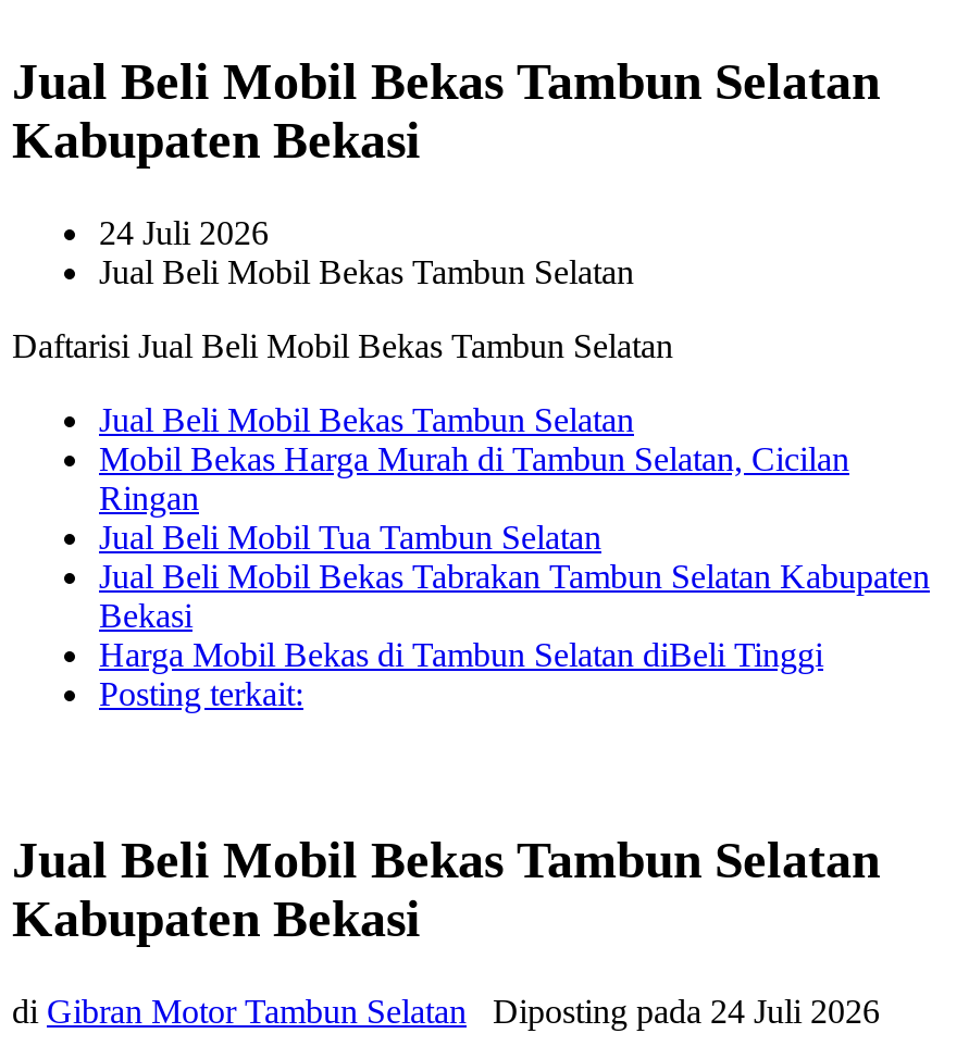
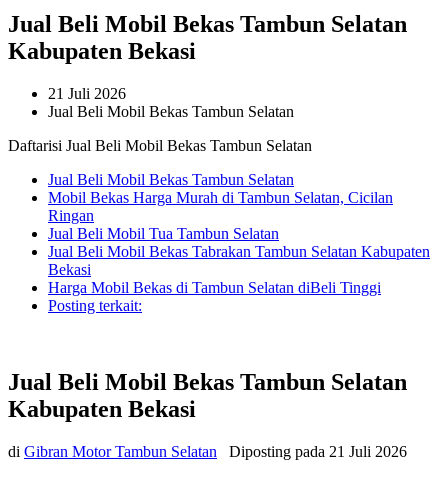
- 24 Juli 2026
+ 21 Juli 2026

- Diposting pada 24 Juli 2026
+ Diposting pada 21 Juli 2026
